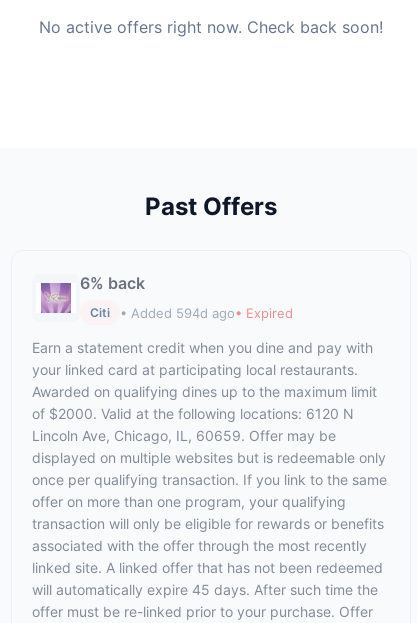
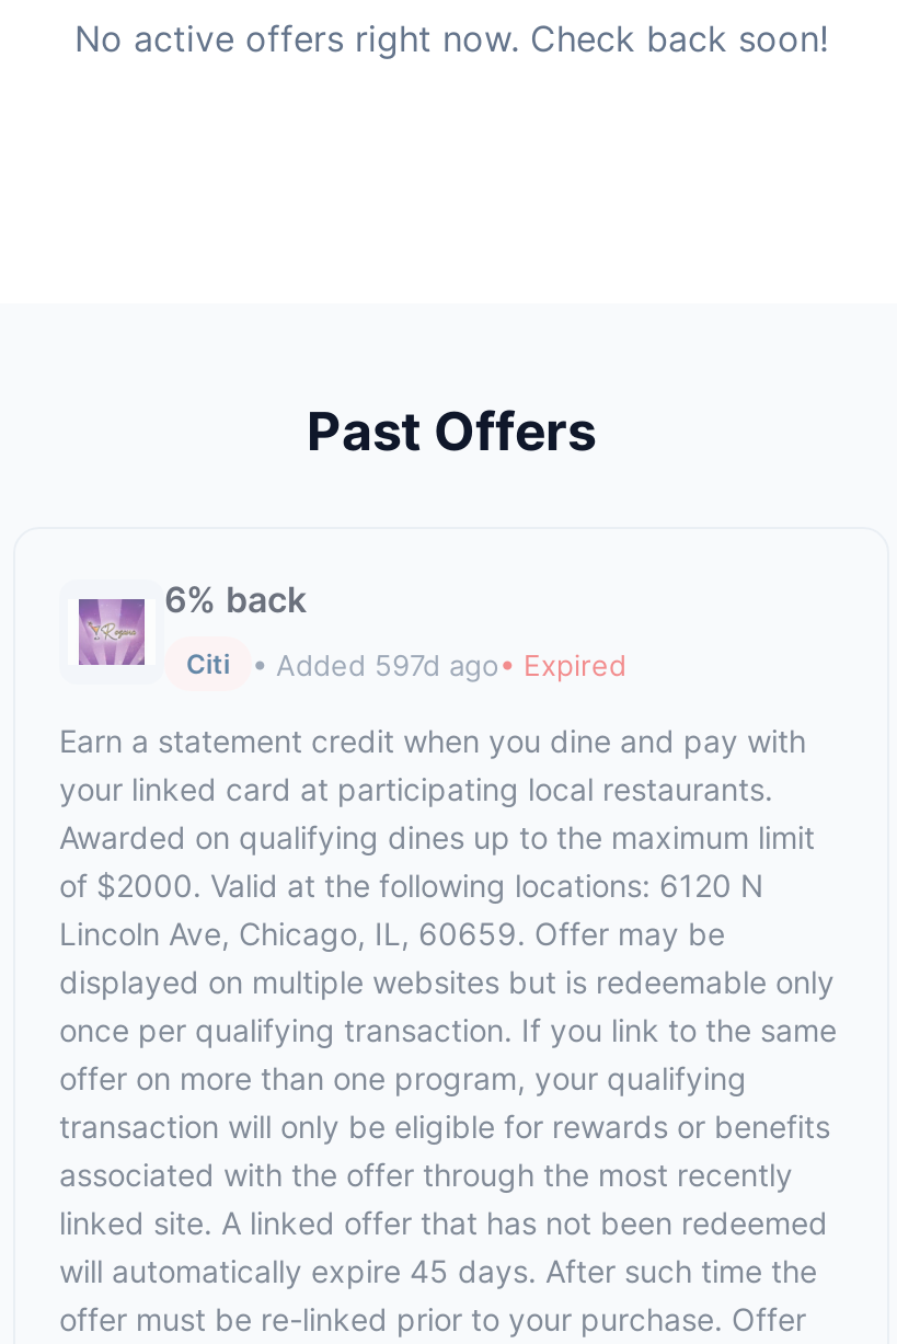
- • Added 594d ago• Expired
+ • Added 597d ago• Expired
